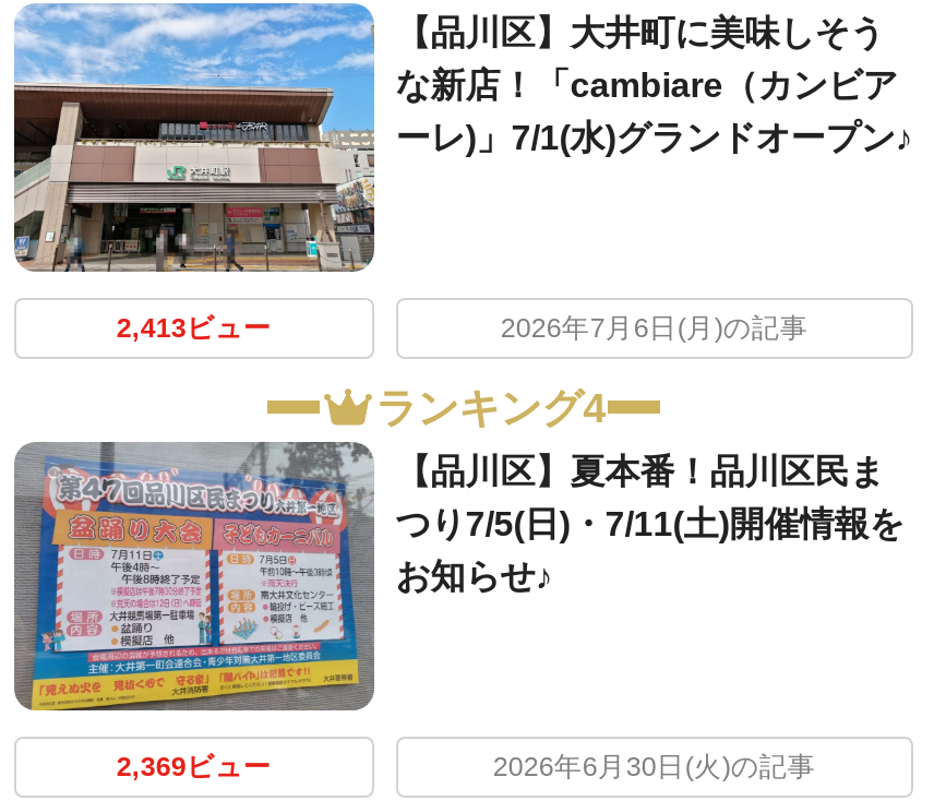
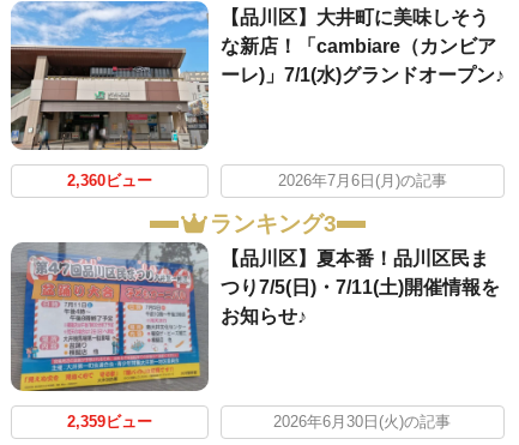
- 2,413ビュー
+ 2,360ビュー

- ランキング4
+ ランキング3

- 2,369ビュー
+ 2,359ビュー
